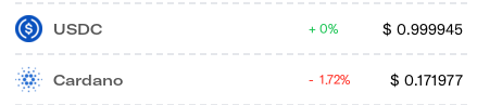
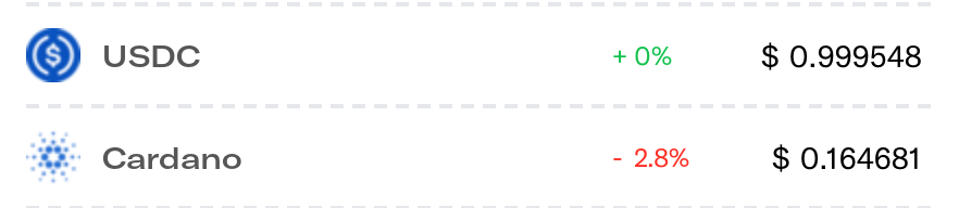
- $ 0.999945
+ $ 0.999548

- 1.72%
+ 2.8%

- $ 0.171977
+ $ 0.164681
